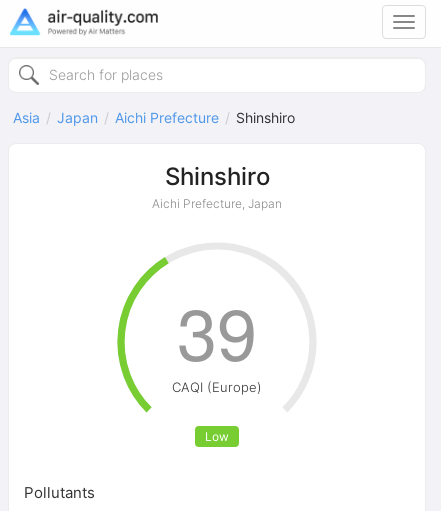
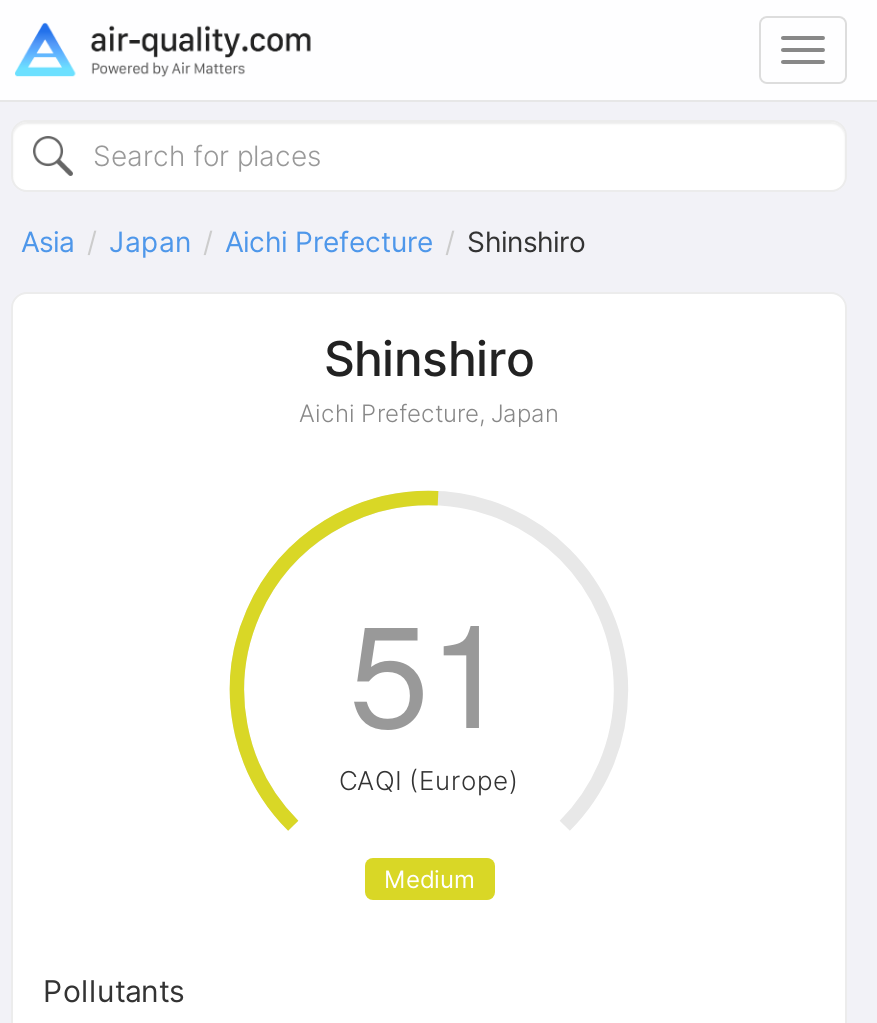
- 39
+ 51

- Low
+ Medium
